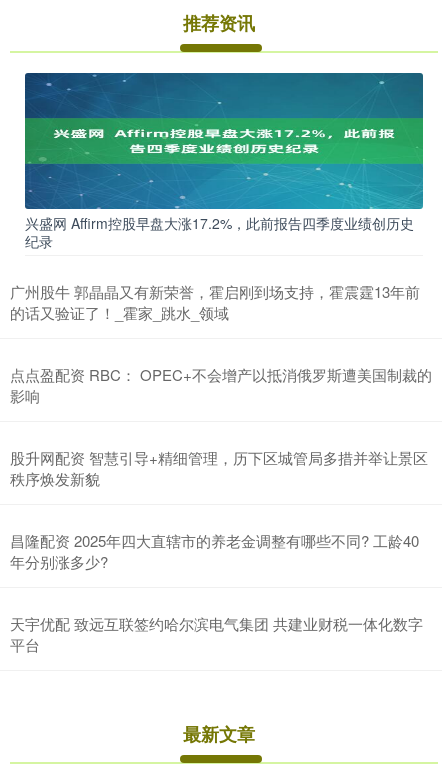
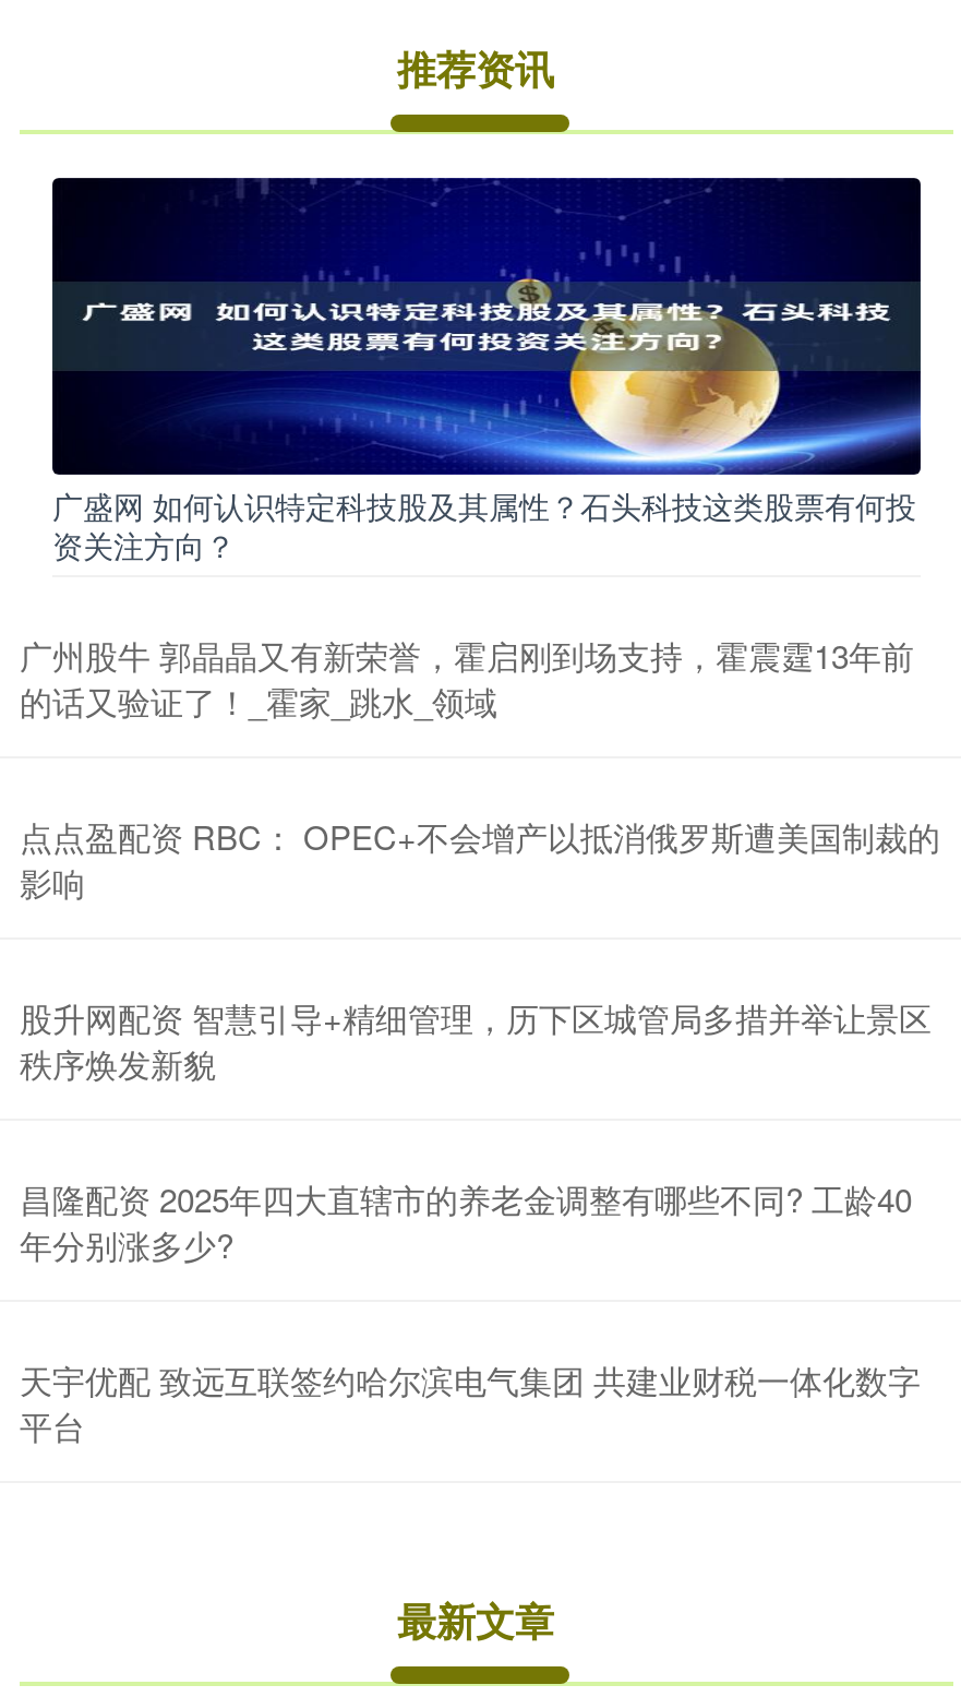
- [image]
- 兴盛网 Affirm控股早盘大涨17.2%，此前报告四季度业绩创历史
- 纪录
+ [image]
+ 广盛网 如何认识特定科技股及其属性？石头科技这类股票有何投
+ 资关注方向？
